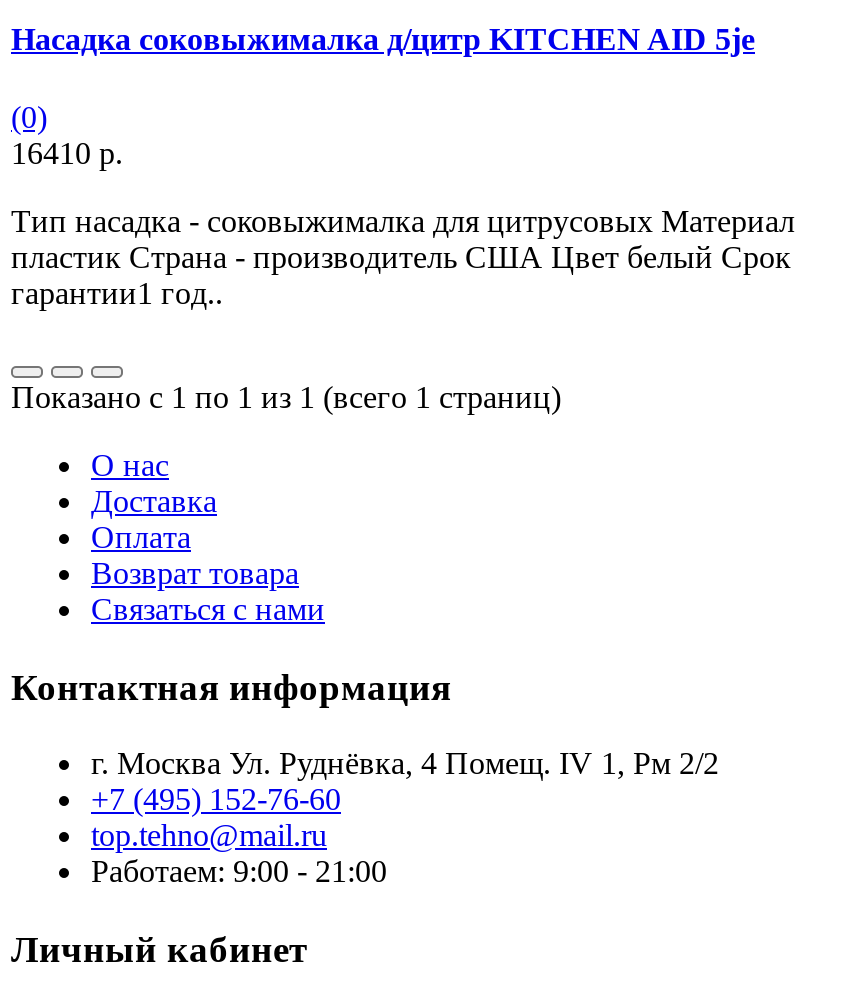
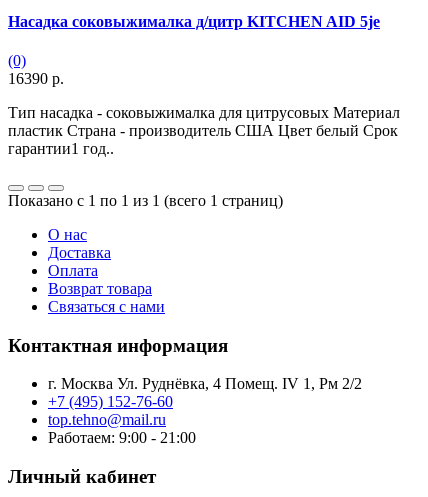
- 16410 р.
+ 16390 р.
